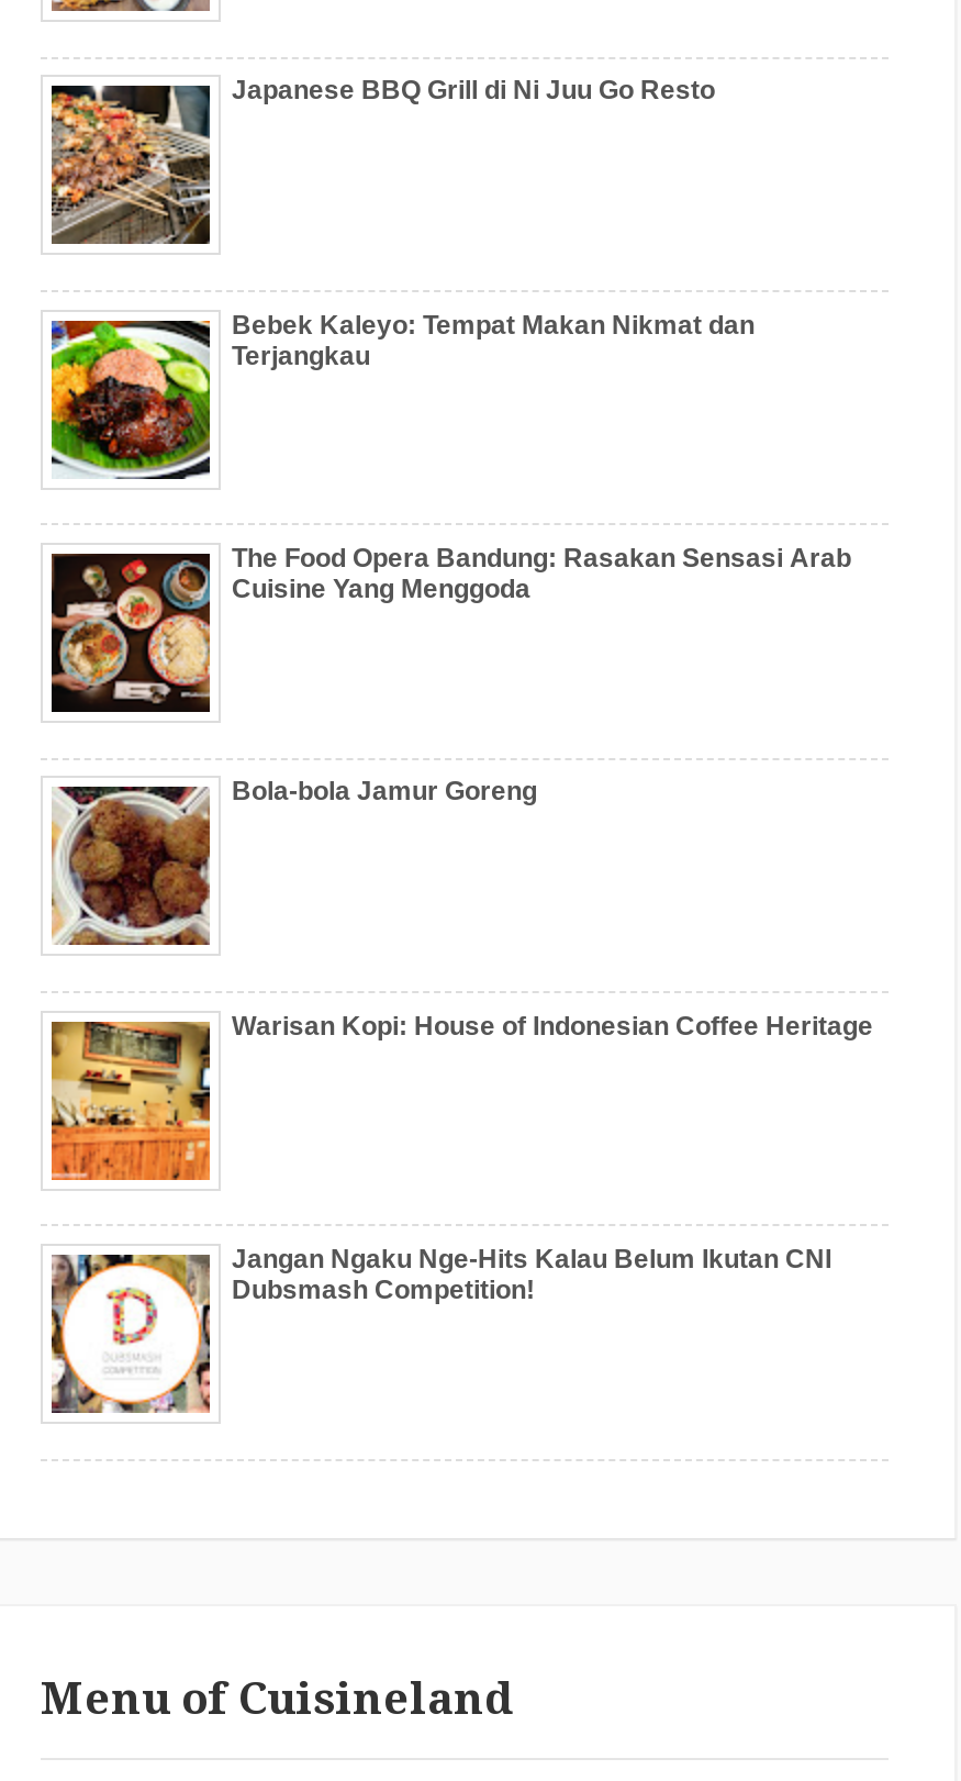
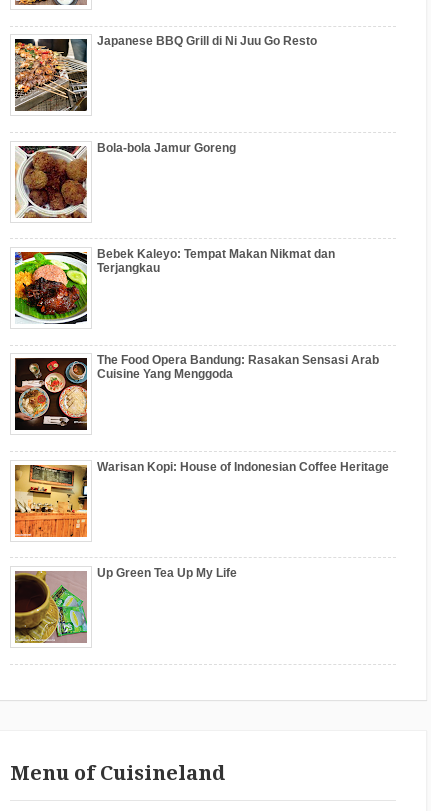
moved down: [image] | Bebek Kaleyo: Tempat Makan Nikmat dan | Terjangkau | The Food Opera Bandung: Rasakan Sensasi Arab | Cuisine Yang Menggoda

moved down: [image]

moved up: [image] | Bola-bola Jamur Goreng

- [image]
- Jangan Ngaku Nge-Hits Kalau Belum Ikutan CNI
- Dubsmash Competition!
+ [image]
+ Up Green Tea Up My Life
